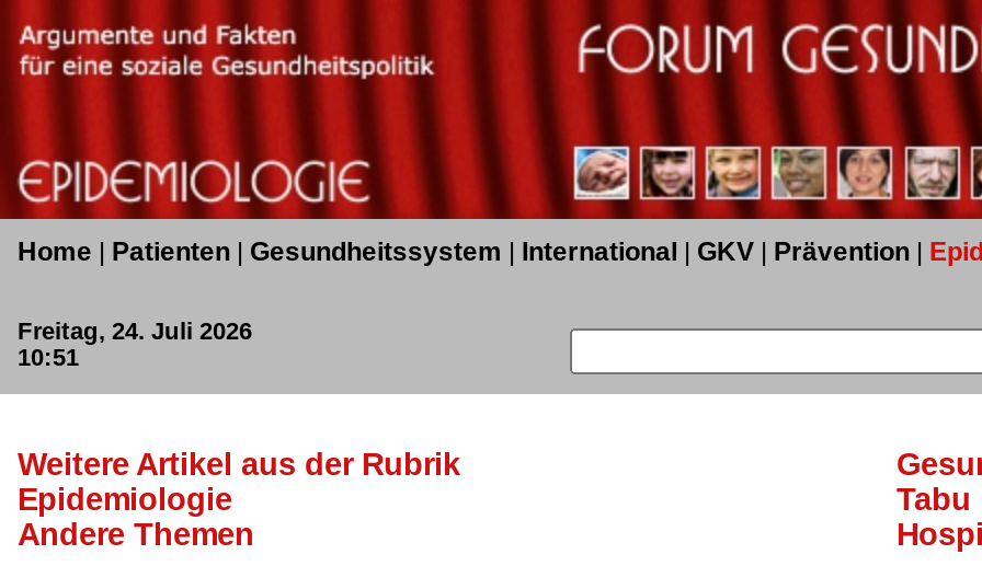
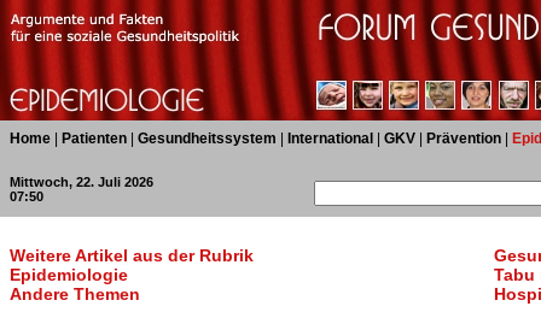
- Freitag, 24. Juli 2026
+ Mittwoch, 22. Juli 2026

- 10:51
+ 07:50
